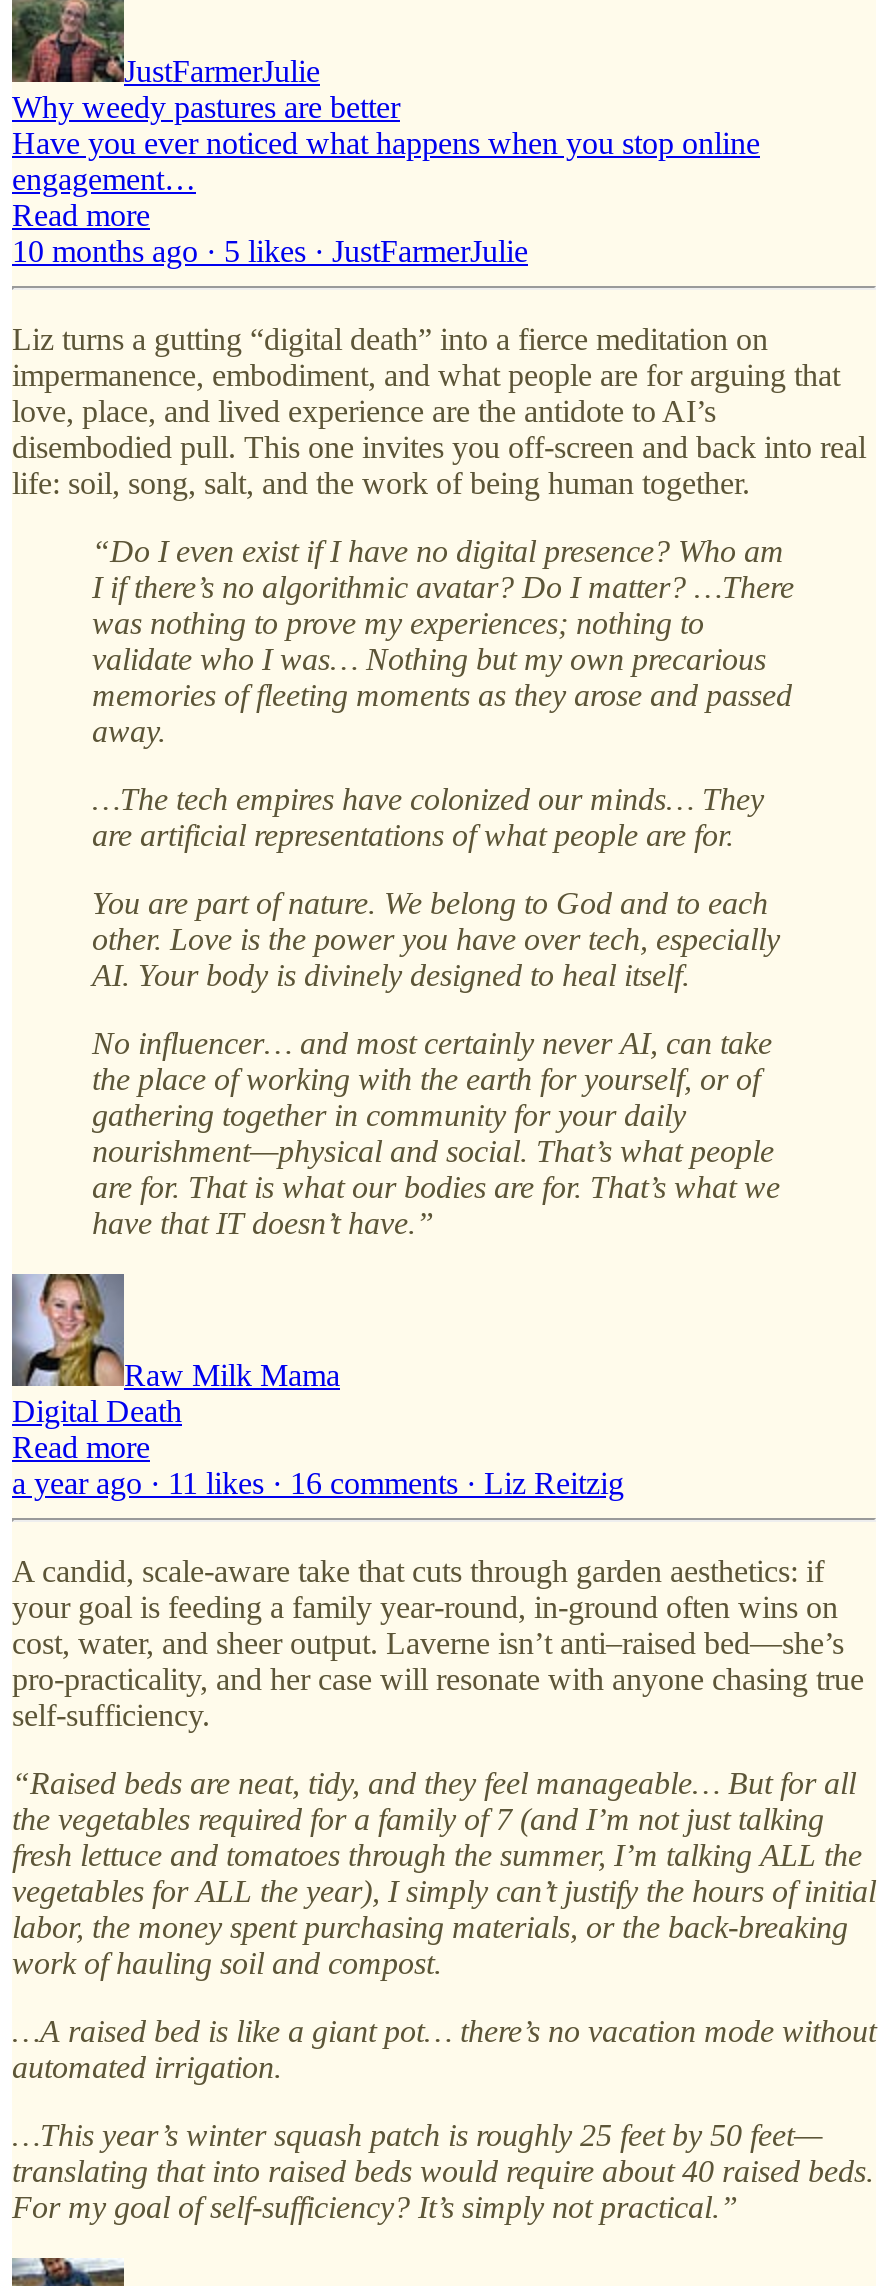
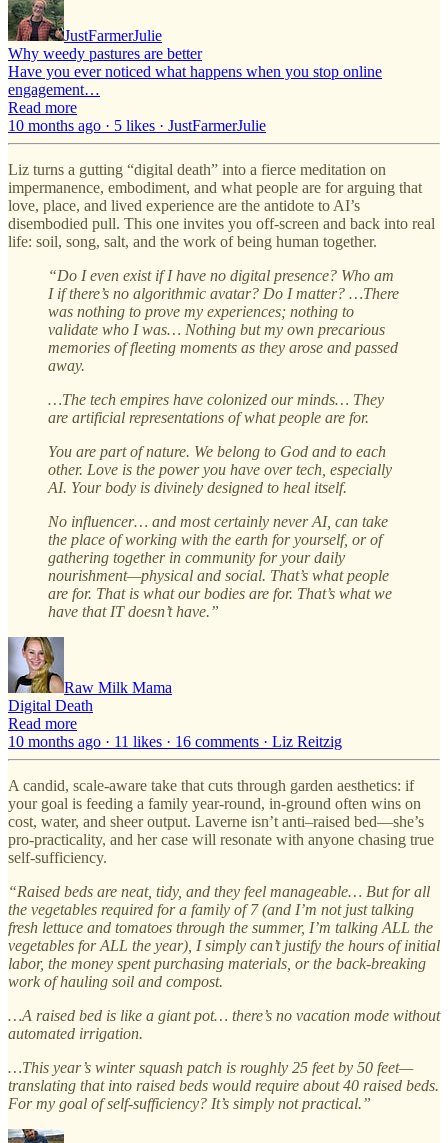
- a year ago · 11 likes · 16 comments · Liz Reitzig
+ 10 months ago · 11 likes · 16 comments · Liz Reitzig
